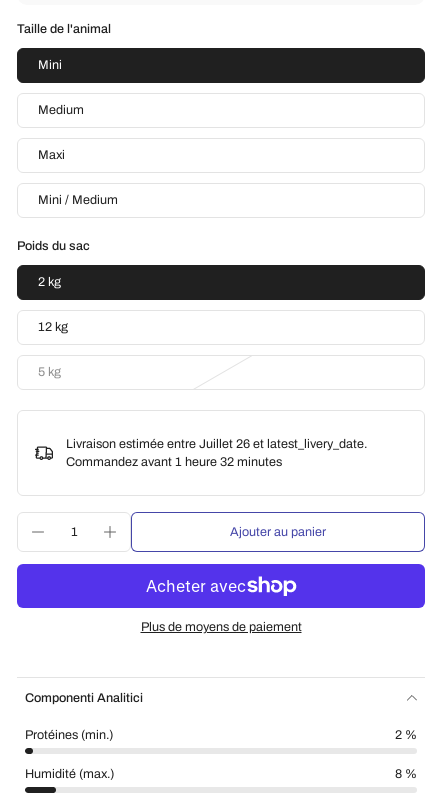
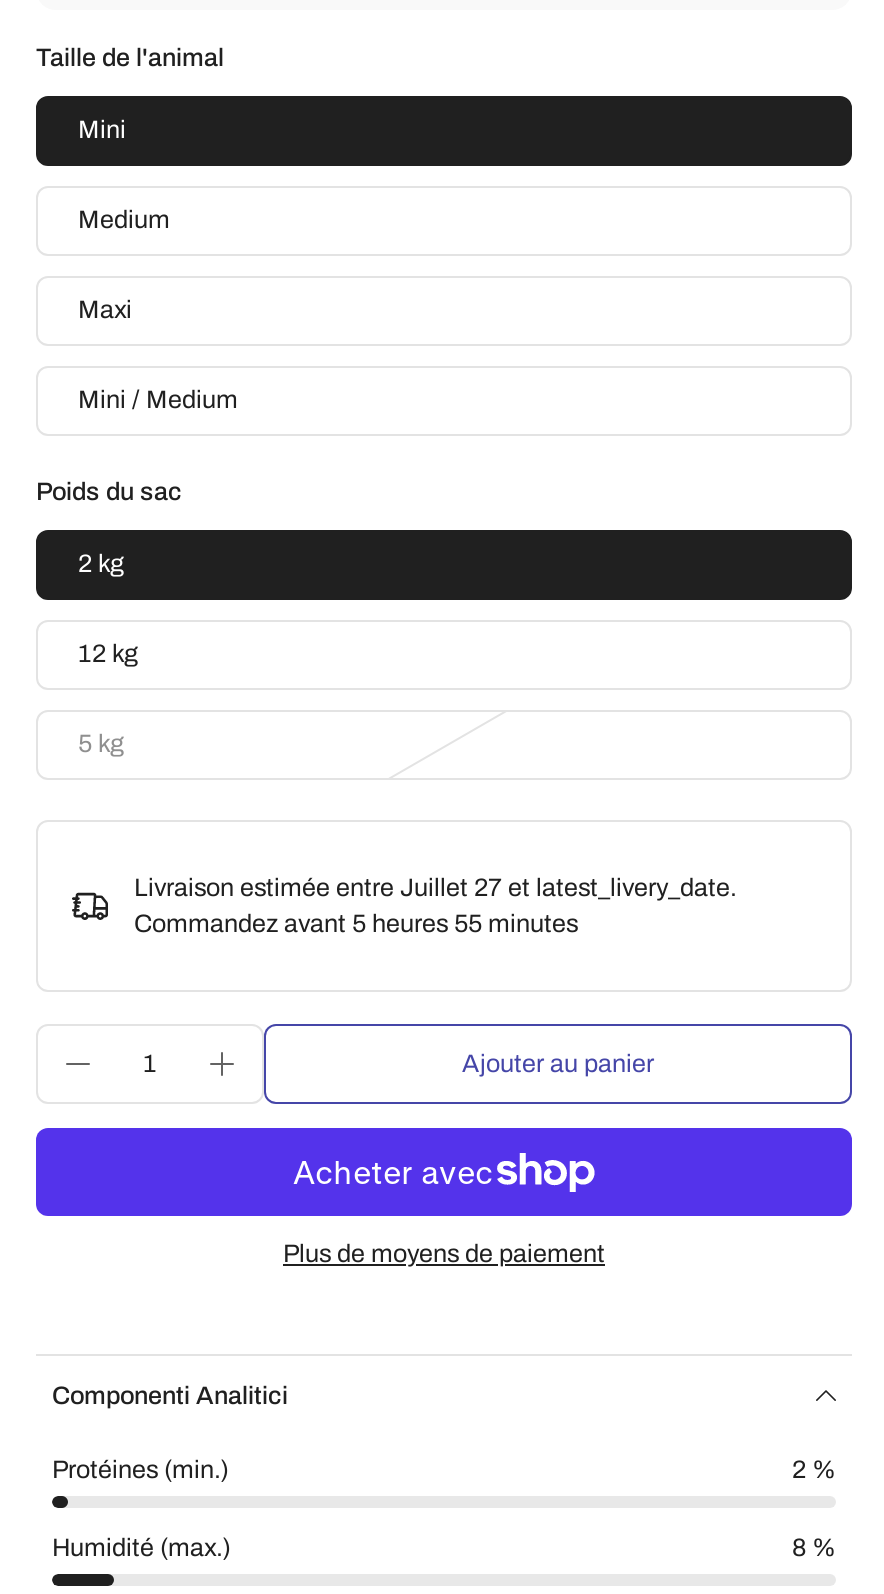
- Livraison estimée entre Juillet 26 et latest_livery_date.
+ Livraison estimée entre Juillet 27 et latest_livery_date.

- Commandez avant 1 heure 32 minutes
+ Commandez avant 5 heures 55 minutes
